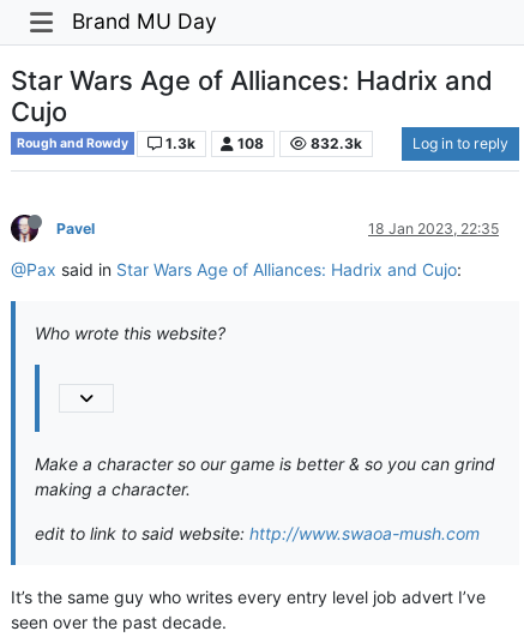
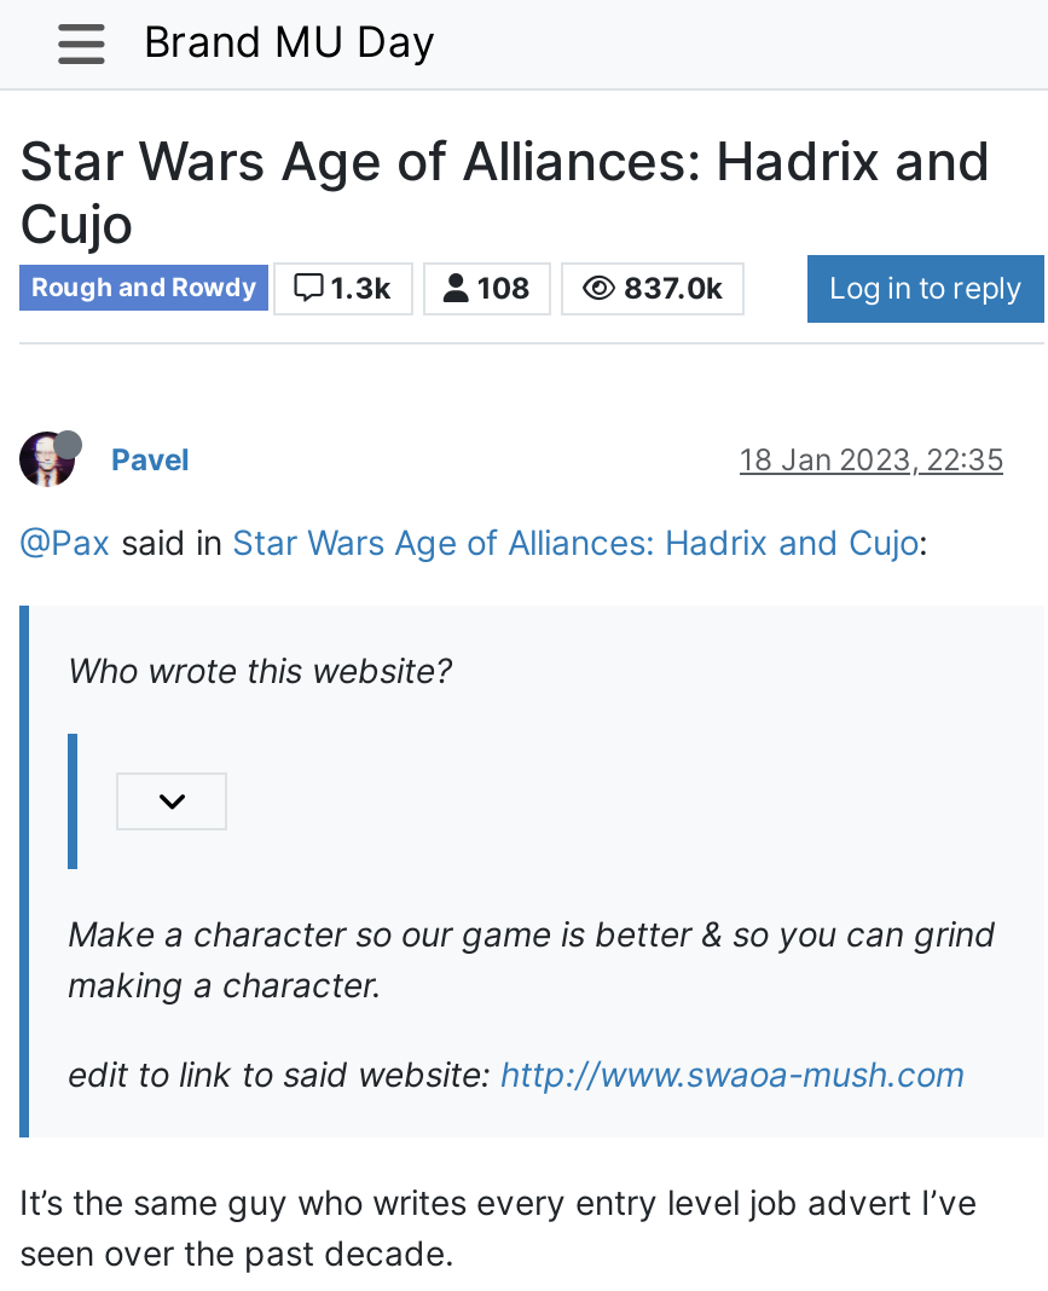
- 832.3k
+ 837.0k
